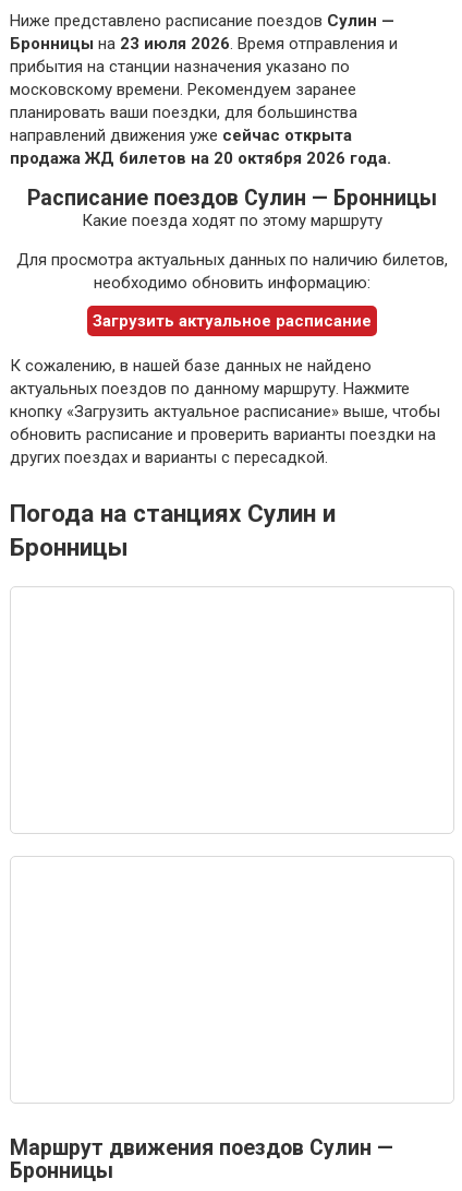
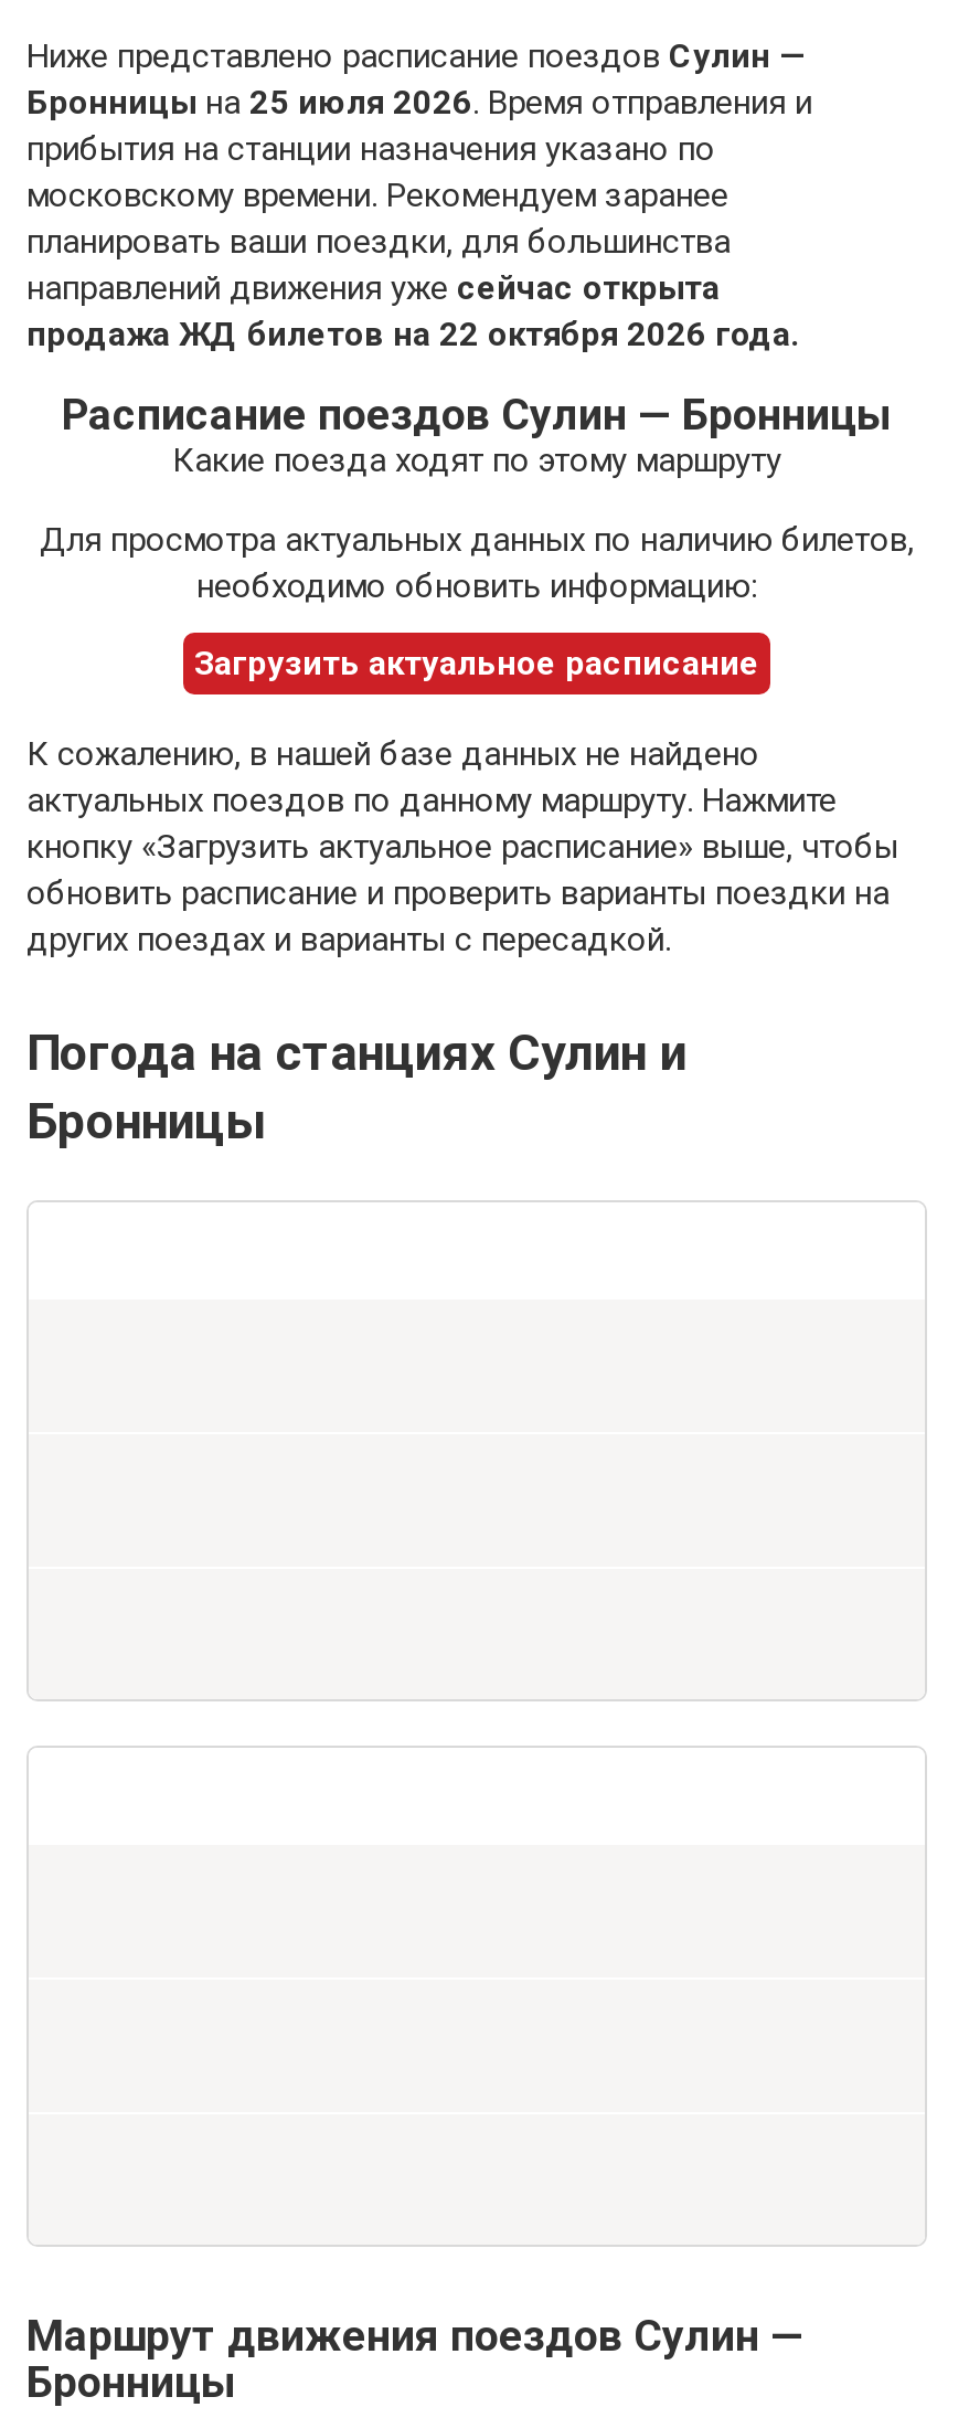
- Бронницы на 23 июля 2026. Время отправления и
+ Бронницы на 25 июля 2026. Время отправления и

- продажа ЖД билетов на 20 октября 2026 года.
+ продажа ЖД билетов на 22 октября 2026 года.
